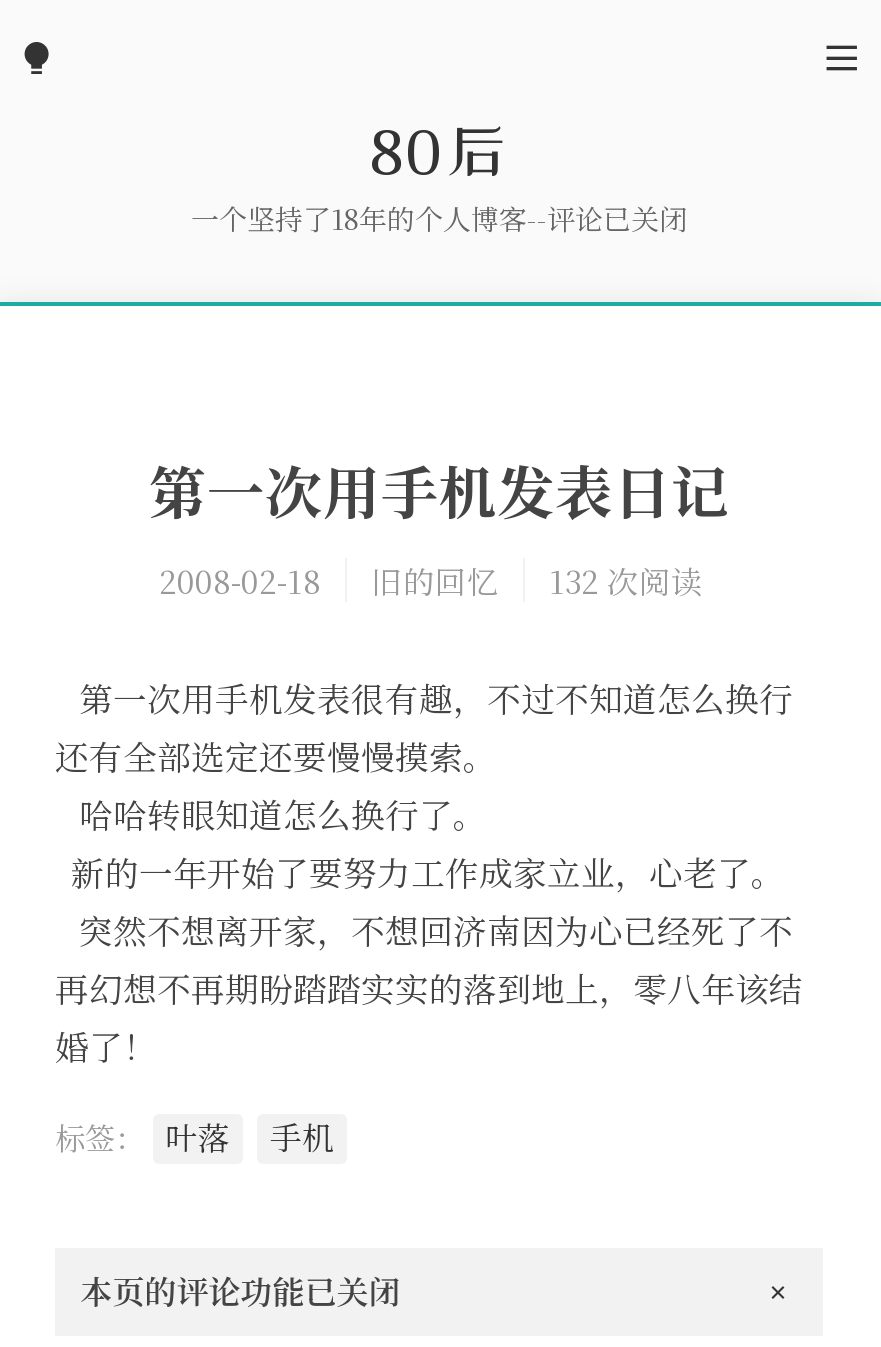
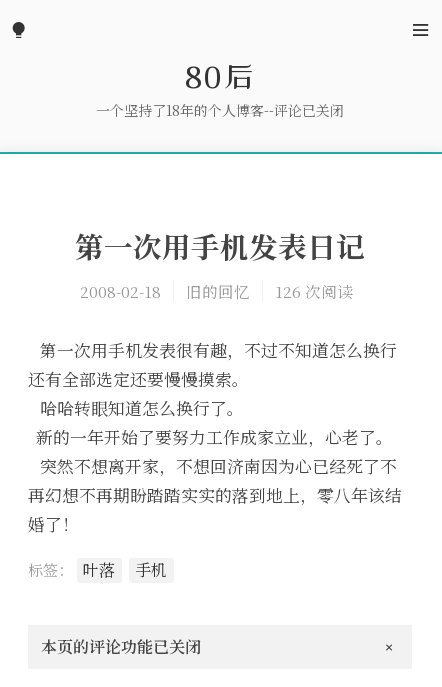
- 2008-02-18 旧的回忆 132 次阅读
+ 2008-02-18 旧的回忆 126 次阅读
